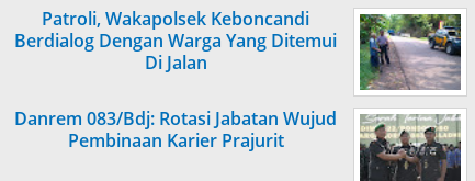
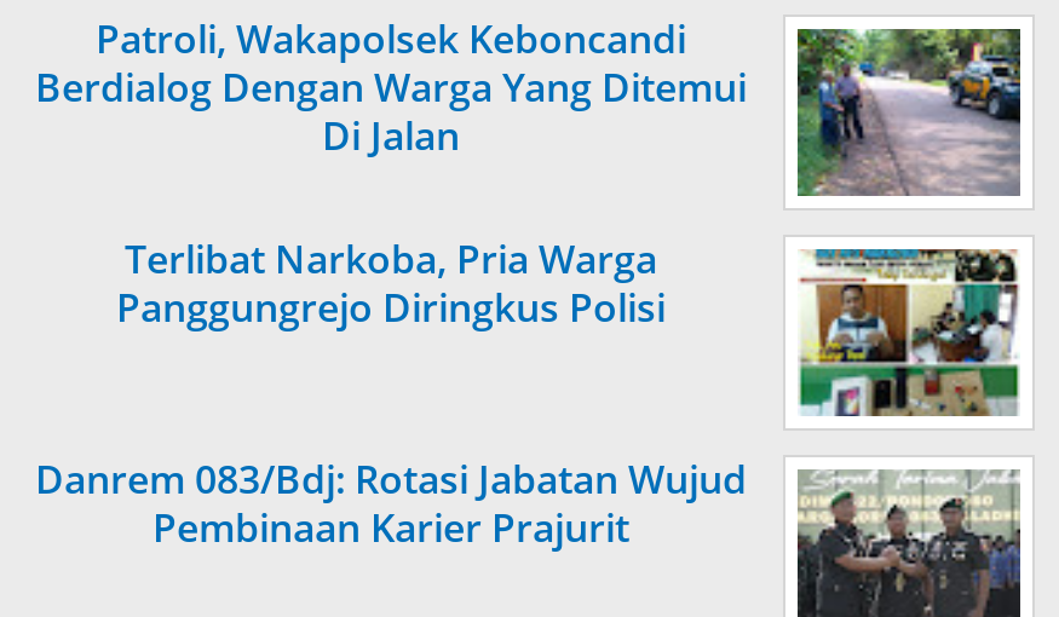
+ Terlibat Narkoba, Pria Warga
+ Panggungrejo Diringkus Polisi

+ [image]
